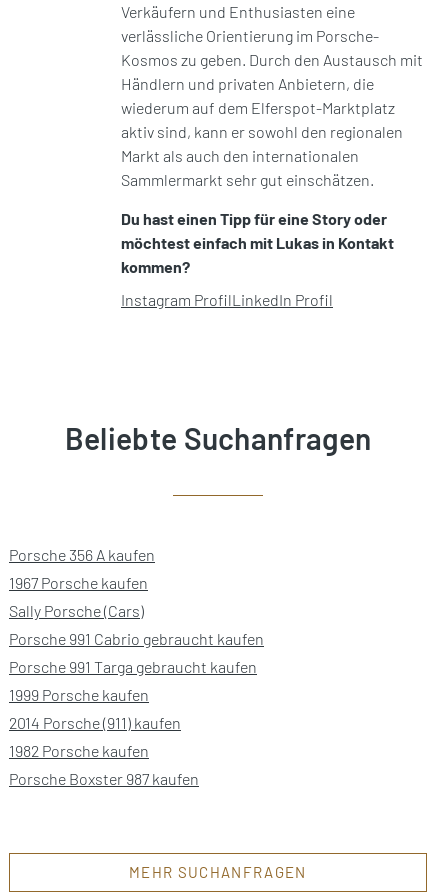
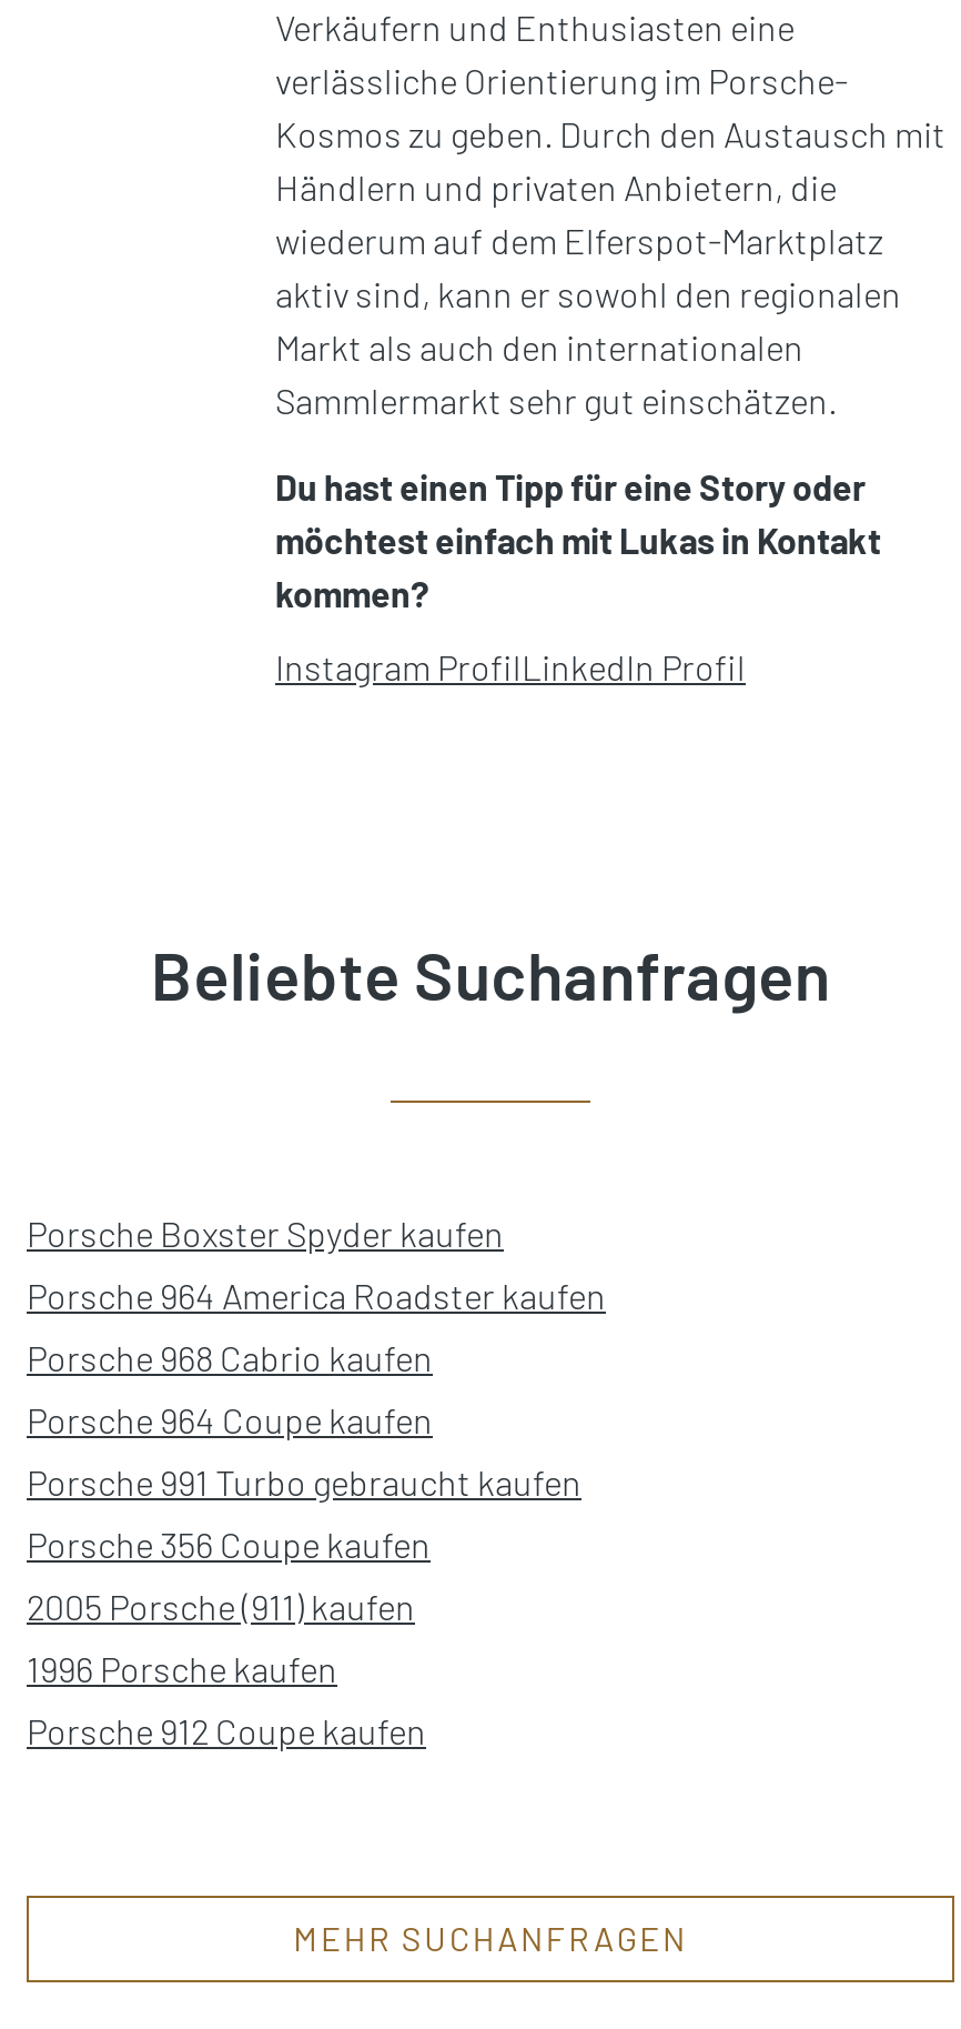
- Porsche 356 A kaufen
+ Porsche Boxster Spyder kaufen

- 1967 Porsche kaufen
+ Porsche 964 America Roadster kaufen

- Sally Porsche (Cars)
+ Porsche 968 Cabrio kaufen

- Porsche 991 Cabrio gebraucht kaufen
+ Porsche 964 Coupe kaufen

- Porsche 991 Targa gebraucht kaufen
+ Porsche 991 Turbo gebraucht kaufen

- 1999 Porsche kaufen
+ Porsche 356 Coupe kaufen

- 2014 Porsche (911) kaufen
+ 2005 Porsche (911) kaufen

- 1982 Porsche kaufen
+ 1996 Porsche kaufen

- Porsche Boxster 987 kaufen
+ Porsche 912 Coupe kaufen
